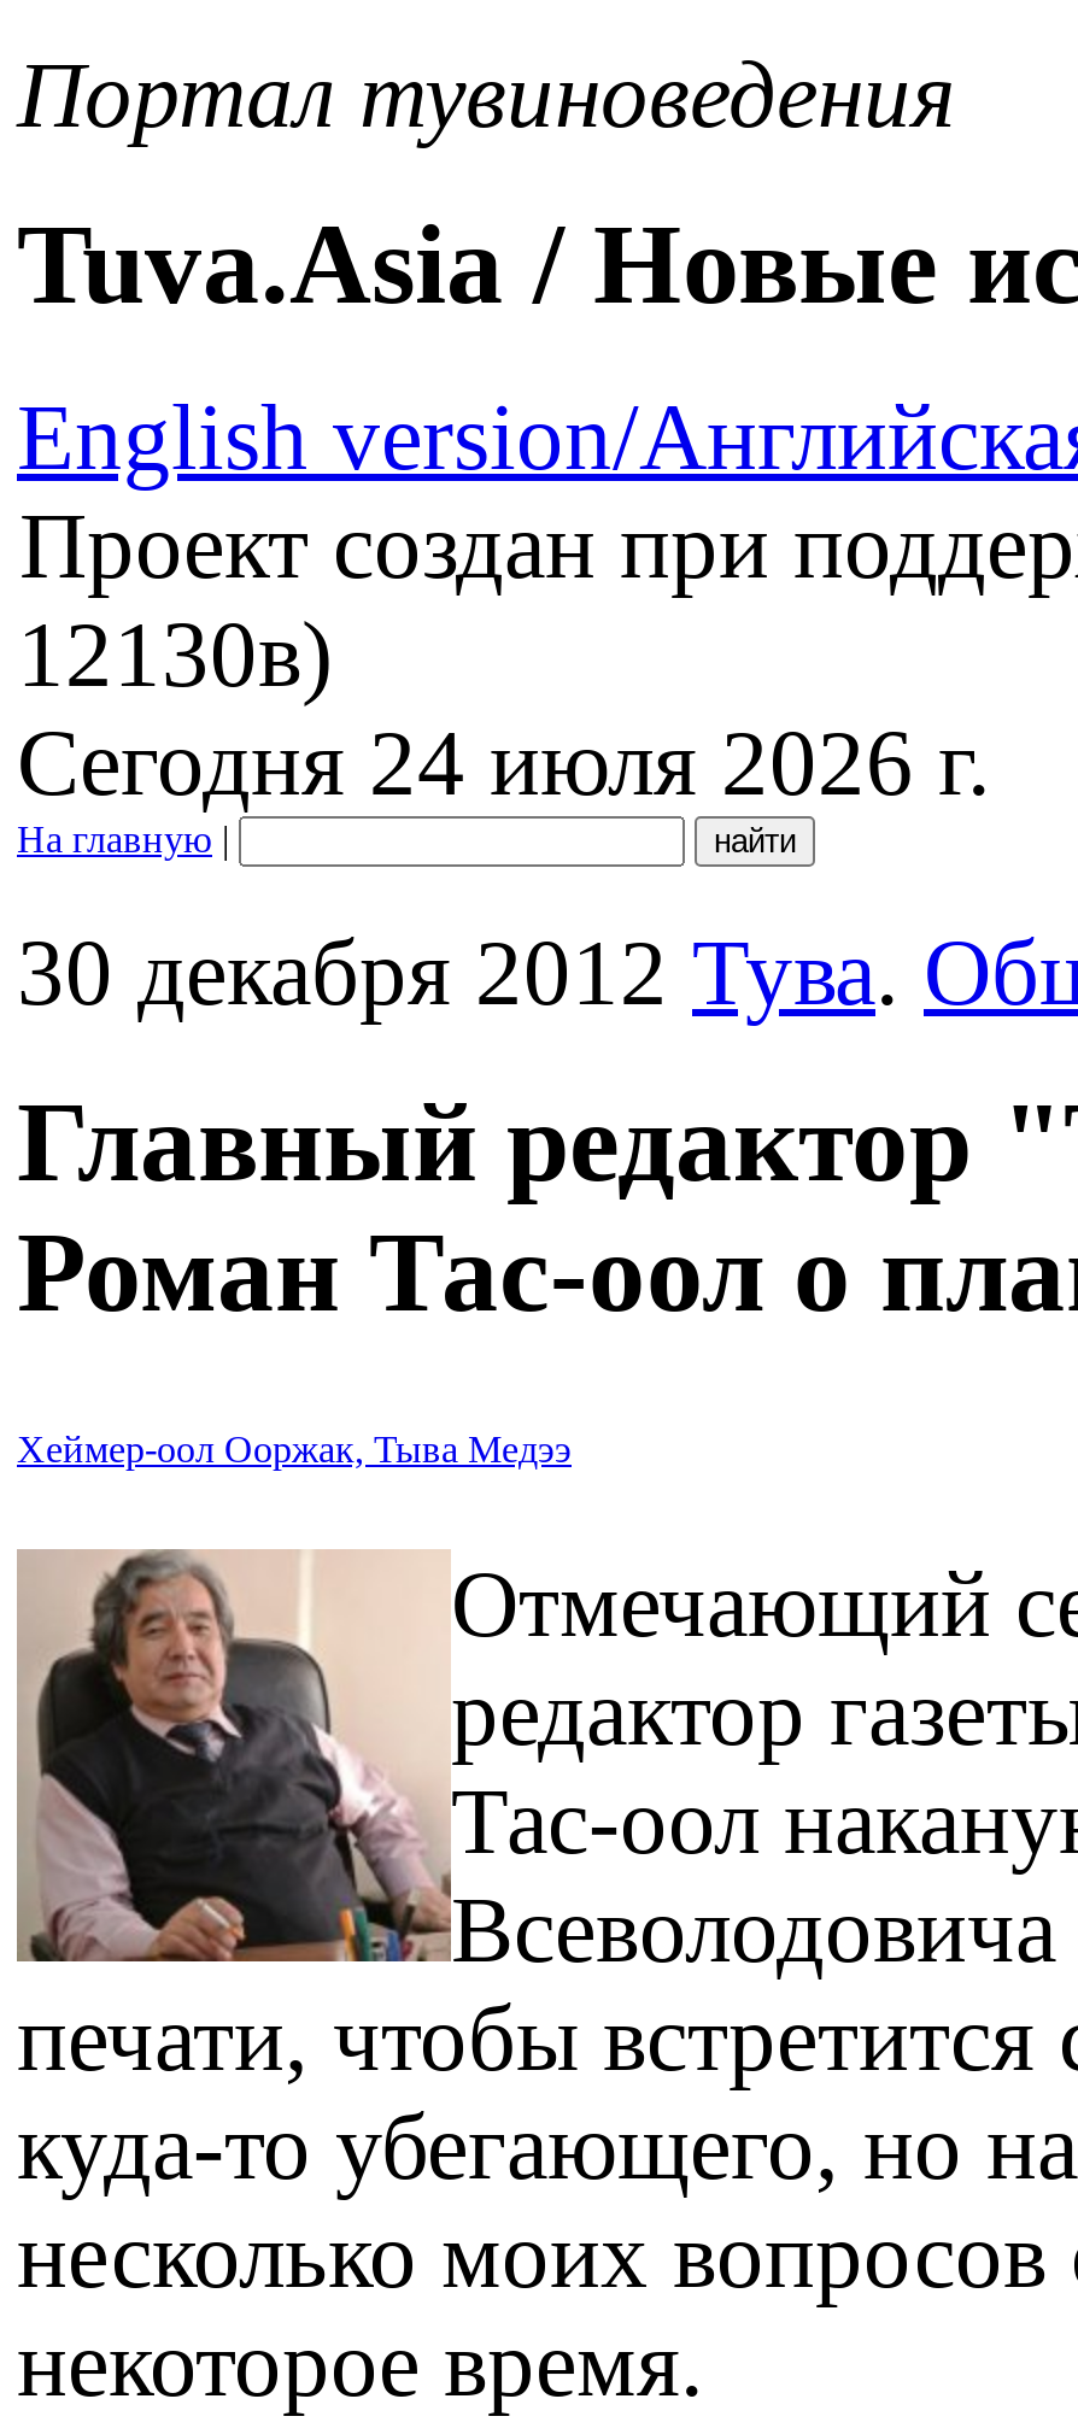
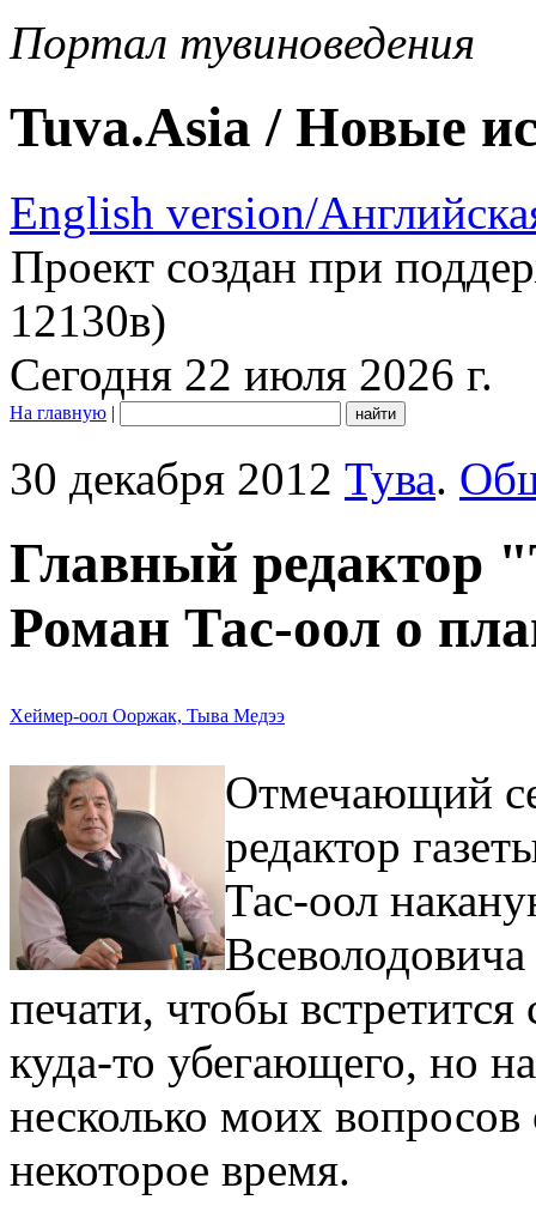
- Сегодня 24 июля 2026 г.
+ Сегодня 22 июля 2026 г.
